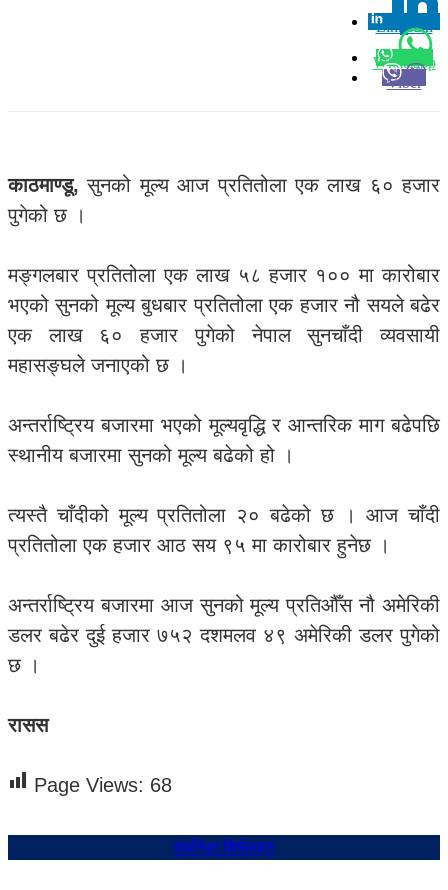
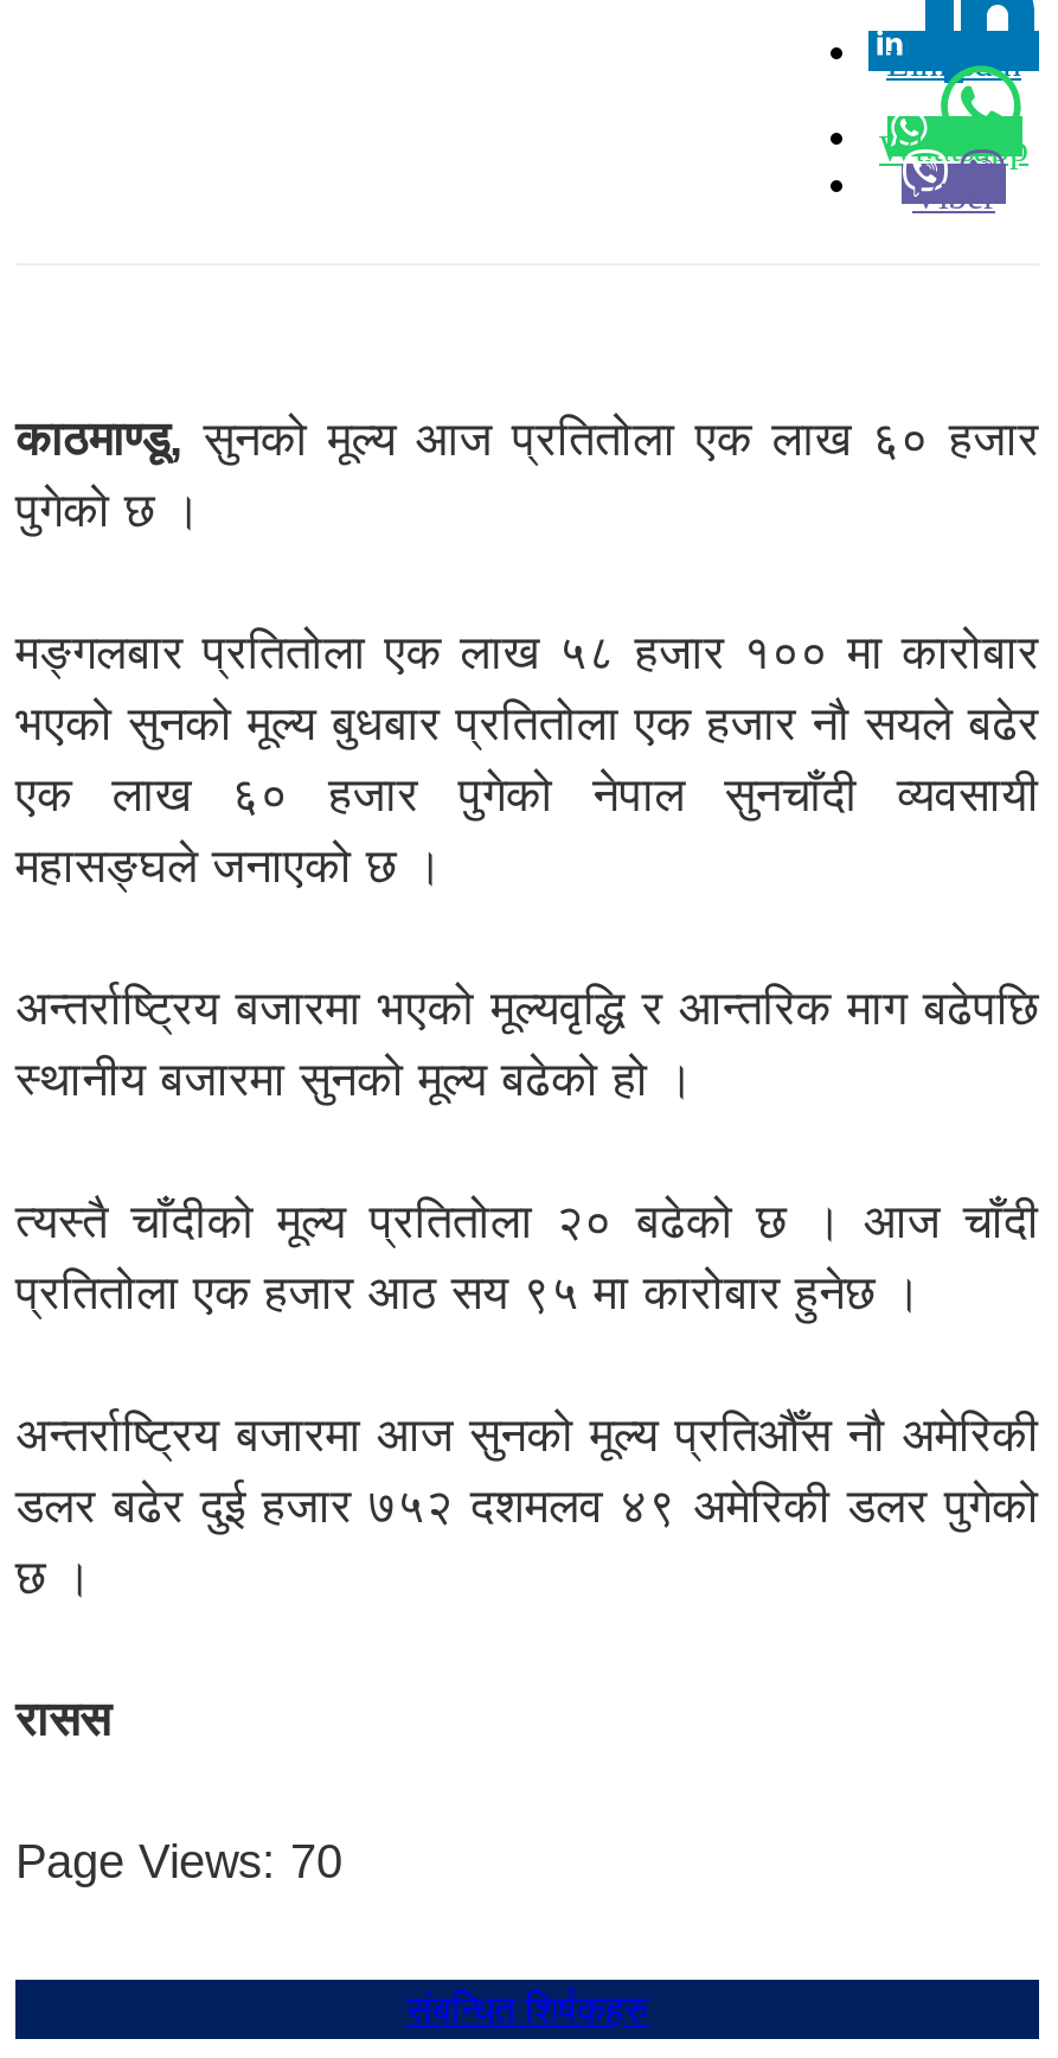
- Page Views: 68
+ Page Views: 70
